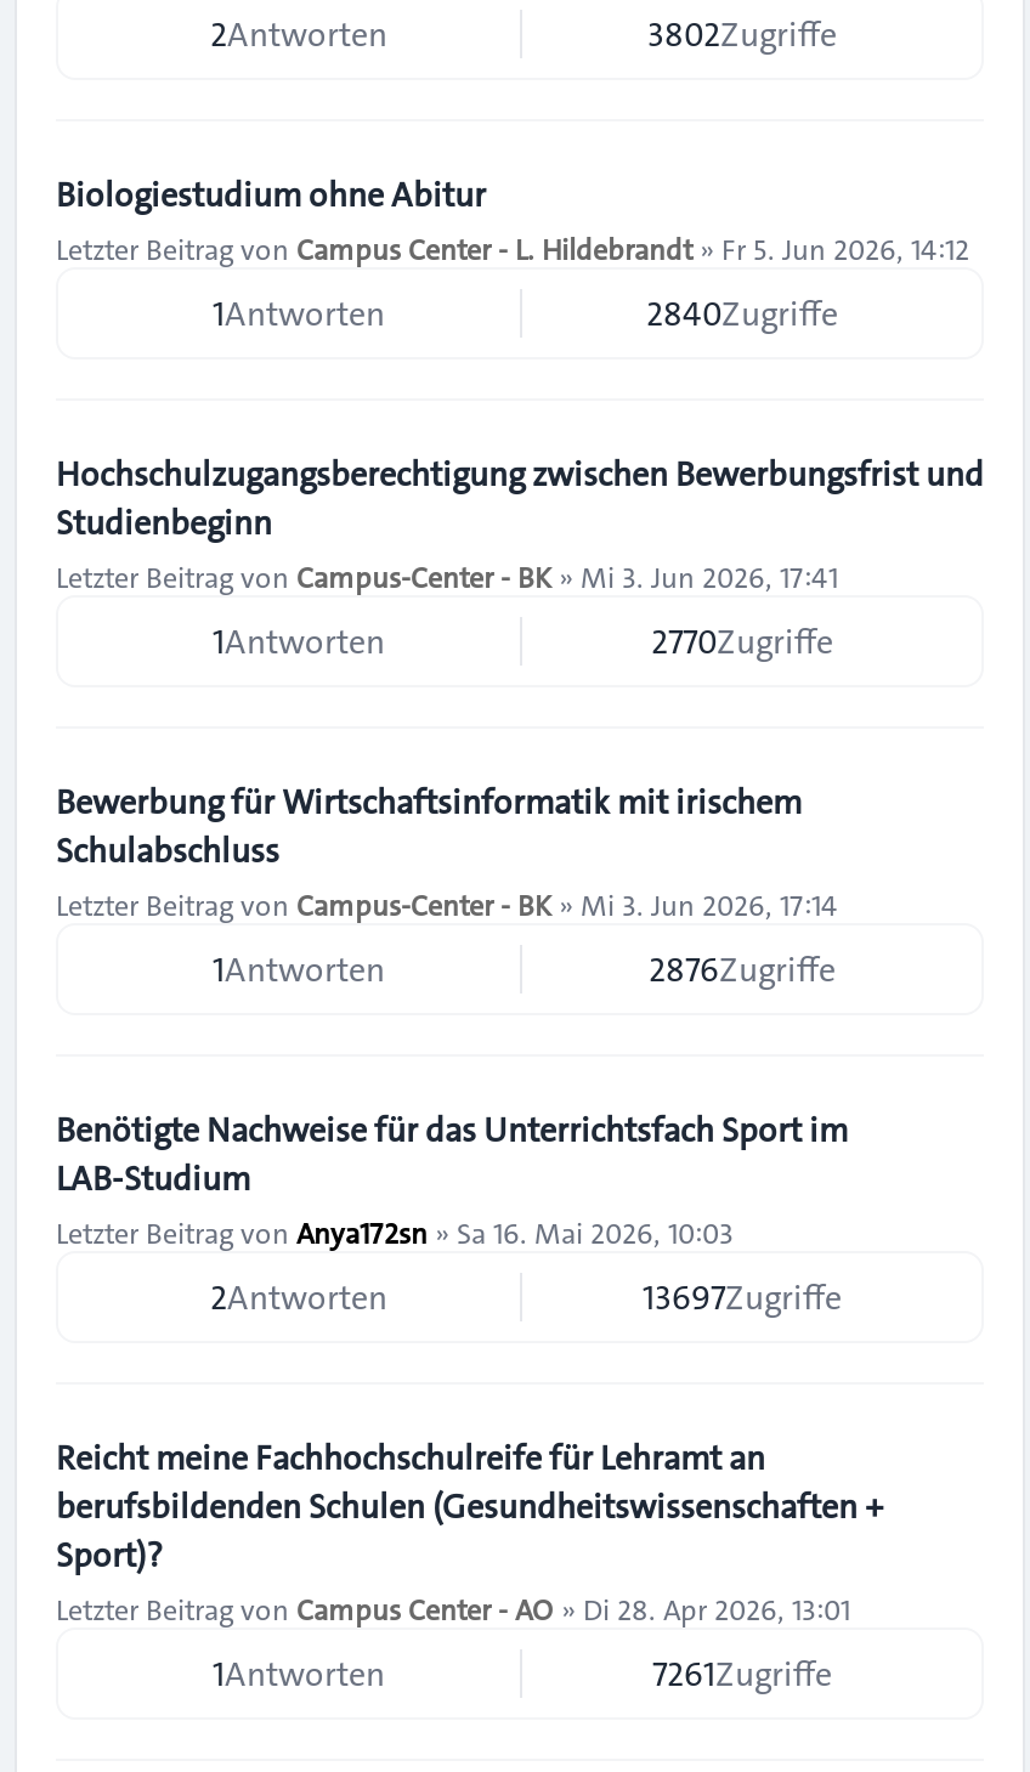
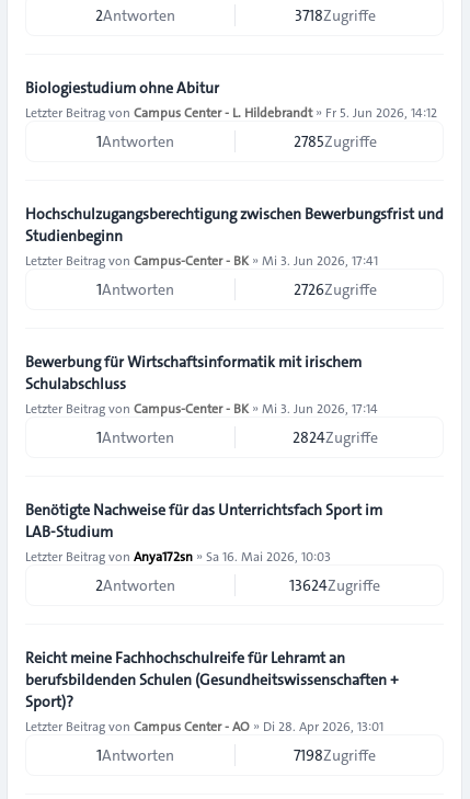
- 3802Zugriffe
+ 3718Zugriffe

- 2840Zugriffe
+ 2785Zugriffe

- 2770Zugriffe
+ 2726Zugriffe

- 2876Zugriffe
+ 2824Zugriffe

- 13697Zugriffe
+ 13624Zugriffe

- 7261Zugriffe
+ 7198Zugriffe
